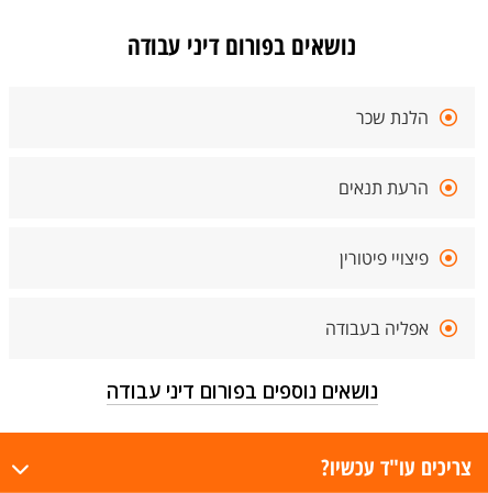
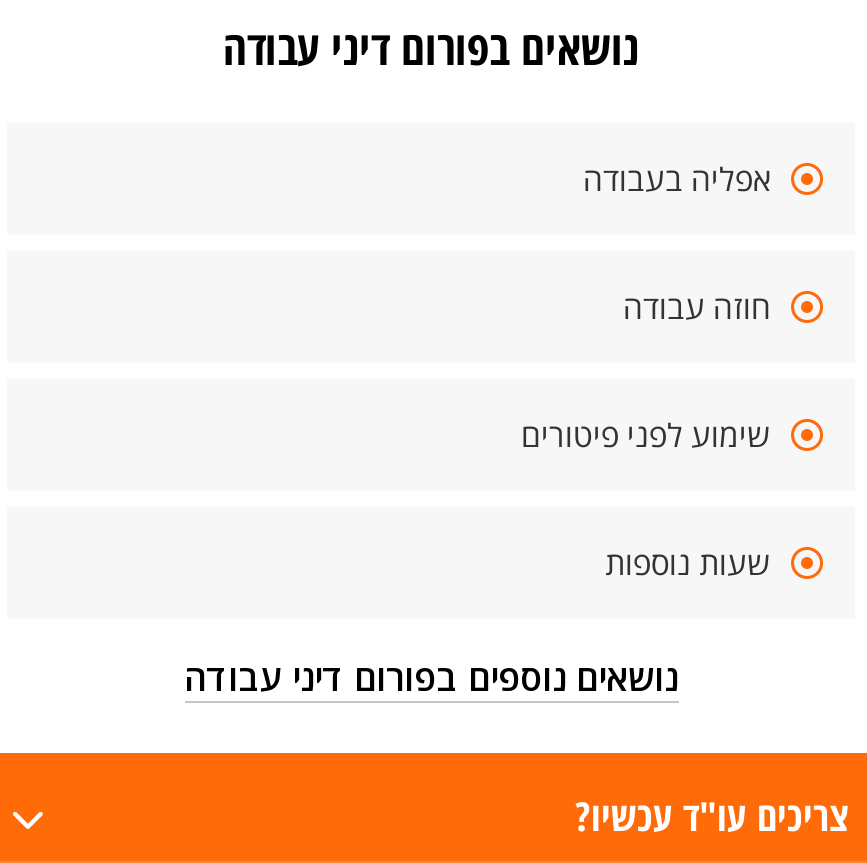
- הלנת שכר
- הרעת תנאים
- פיצויי פיטורין

moved up: אפליה בעבודה

+ חוזה עבודה
+ שימוע לפני פיטורים
+ שעות נוספות
